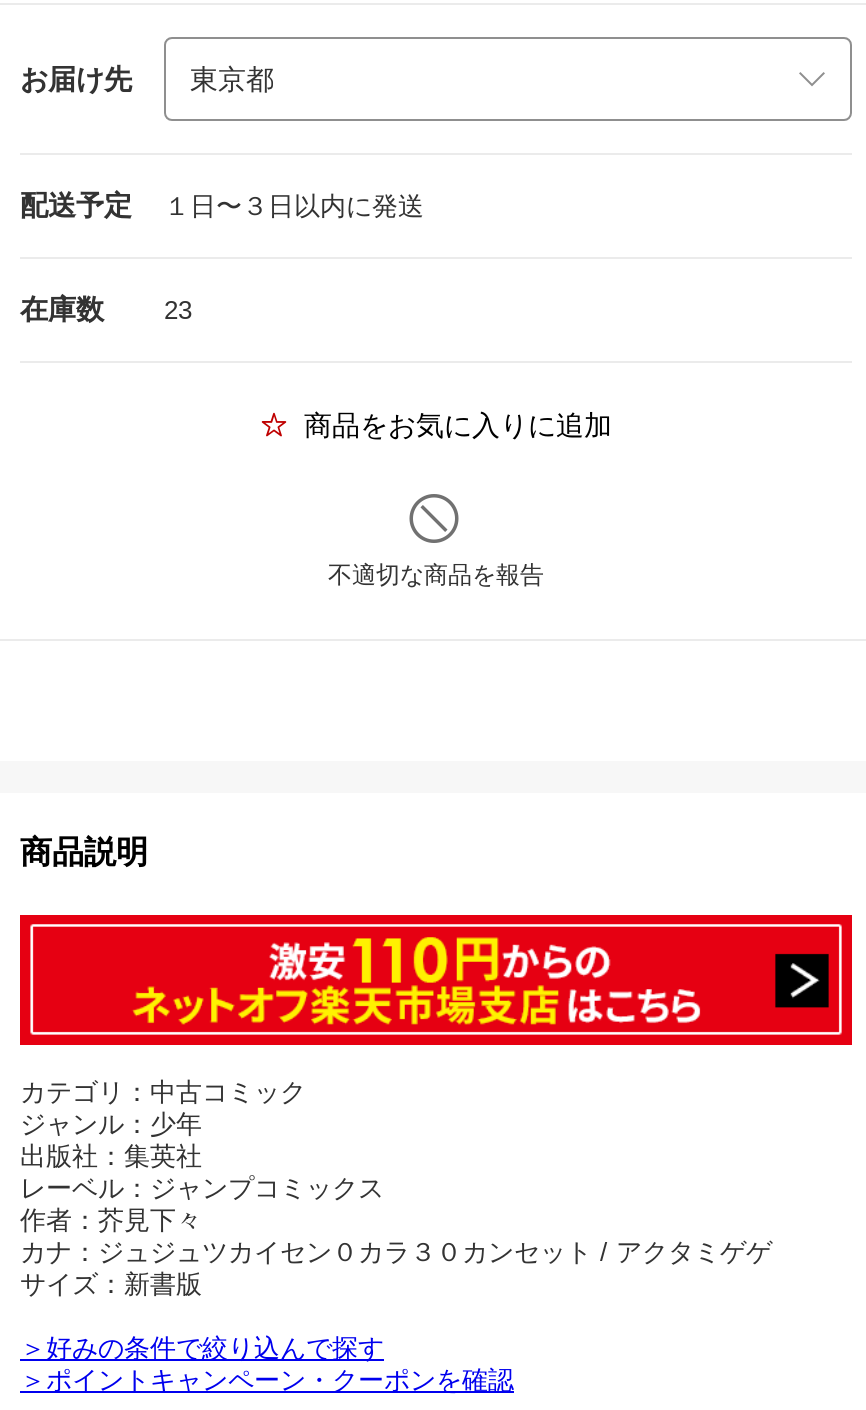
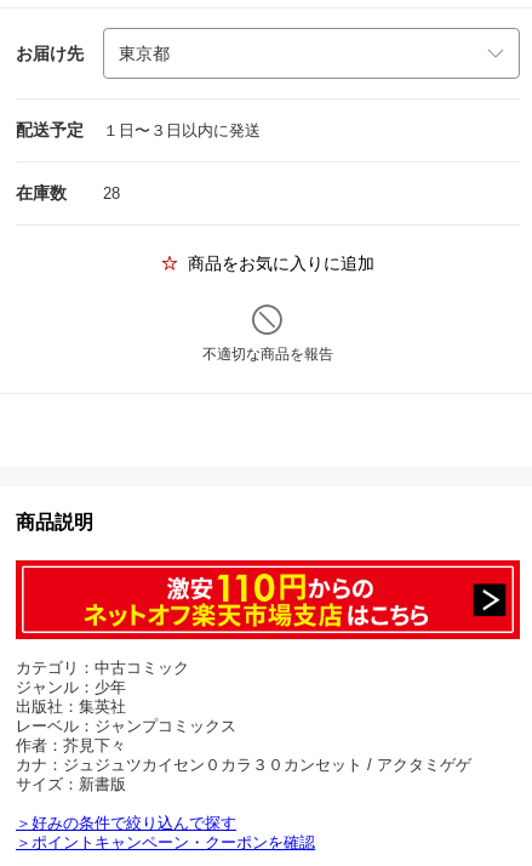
- 在庫数 23
+ 在庫数 28
